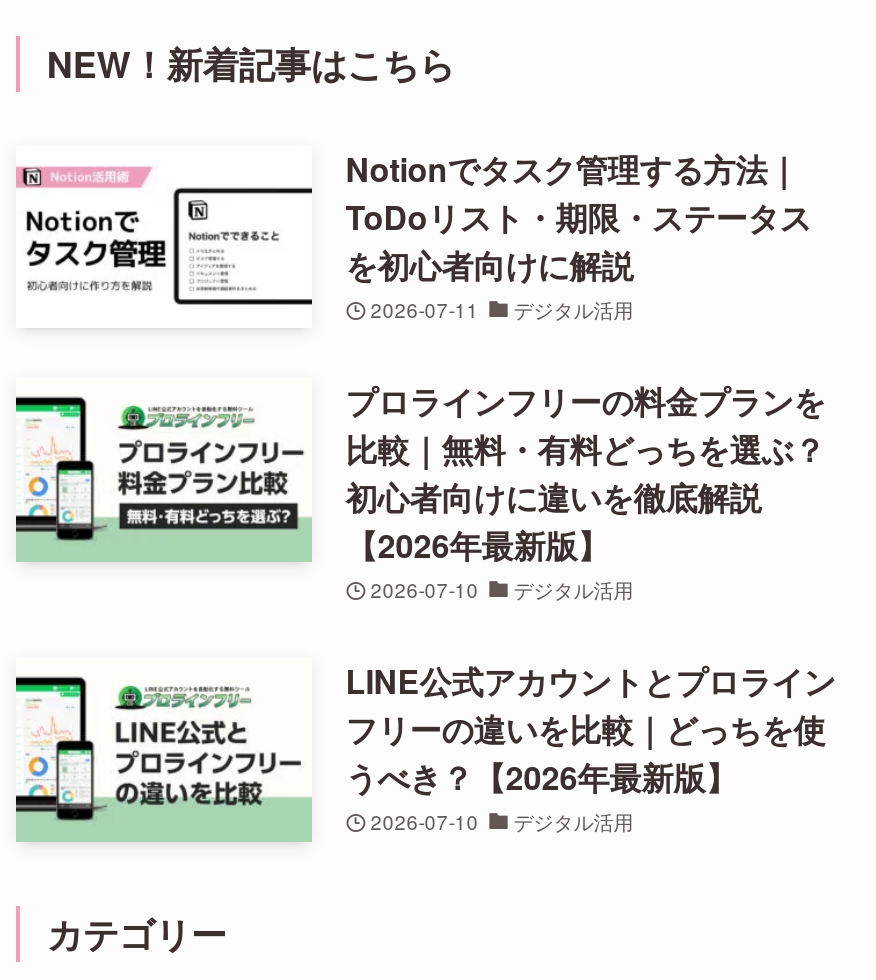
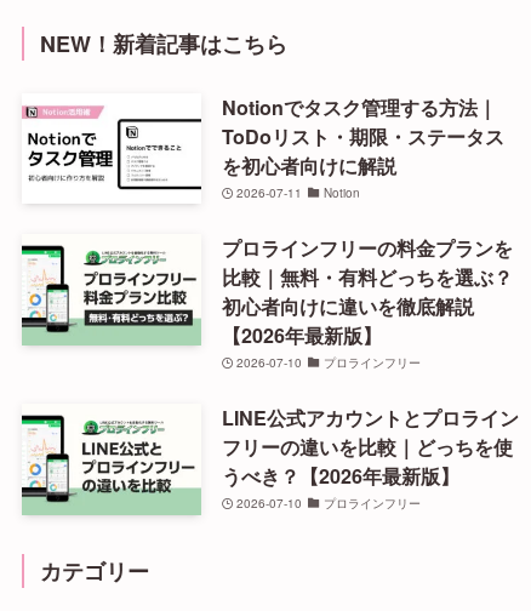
- デジタル活用
+ Notion

- デジタル活用
+ プロラインフリー

- デジタル活用
+ プロラインフリー
